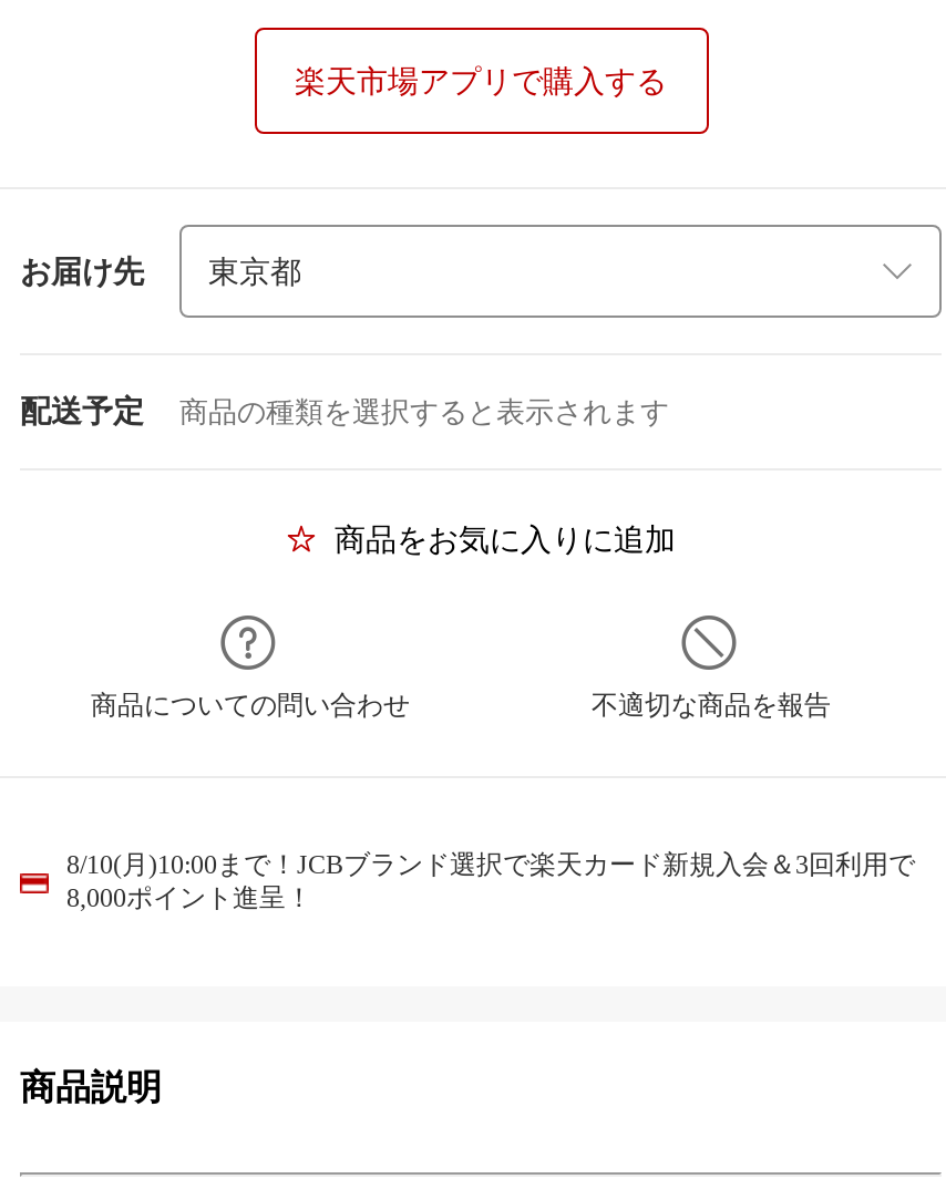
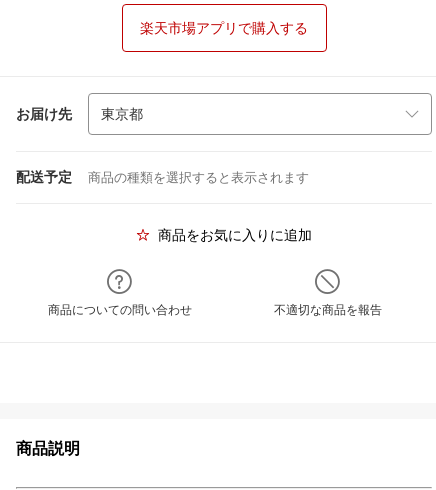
- 8/10(月)10:00まで！JCBブランド選択で楽天カード新規入会＆3回利用で
- 8,000ポイント進呈！
